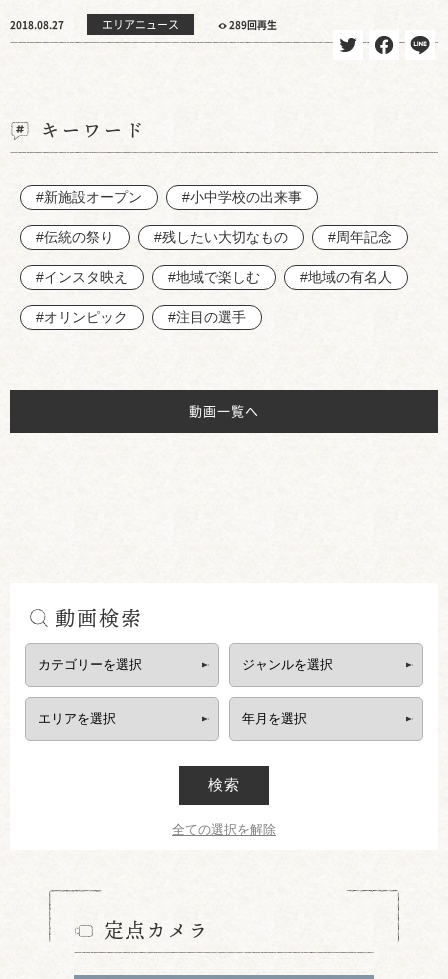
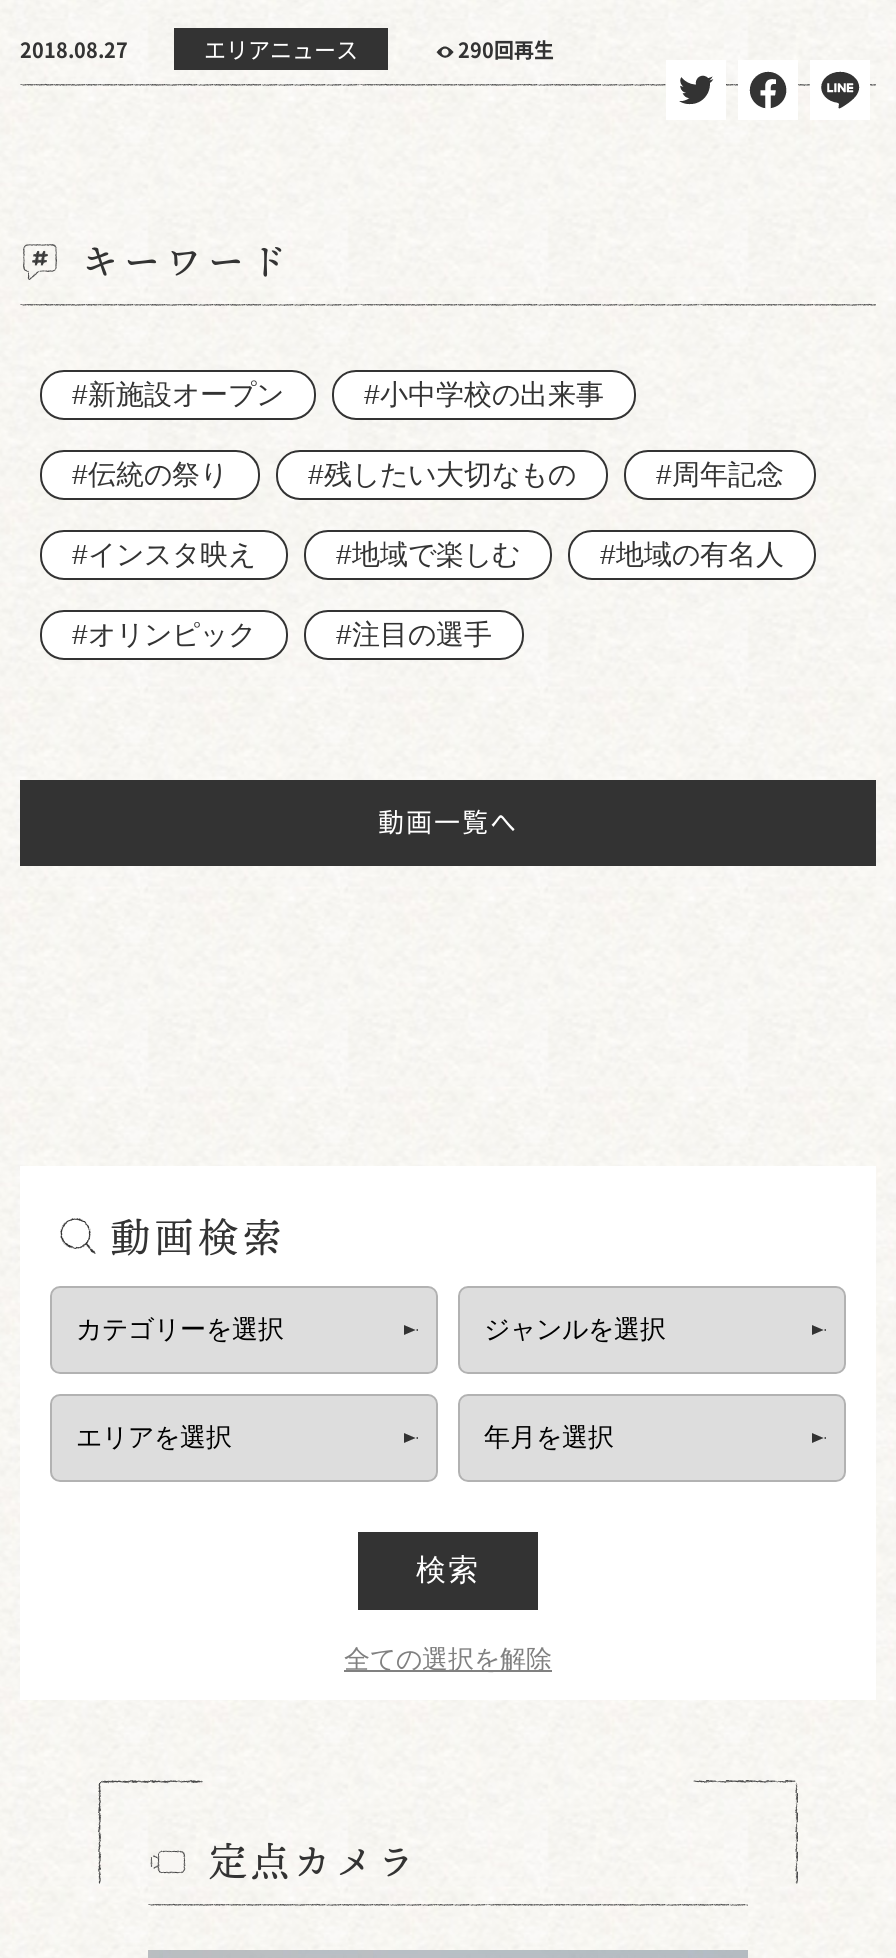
- 289回再生
+ 290回再生
